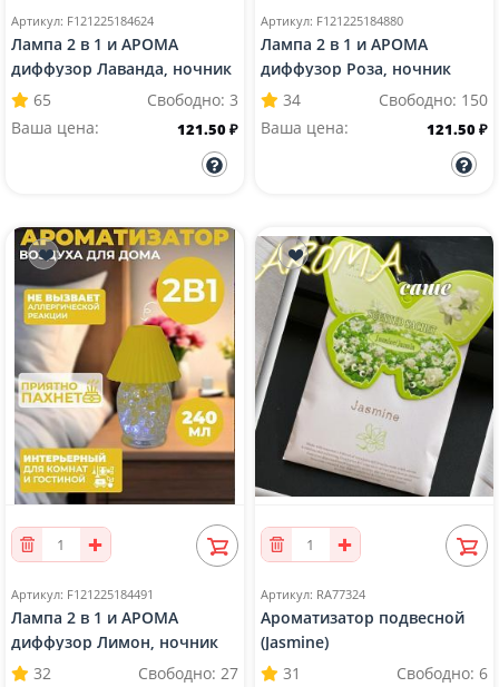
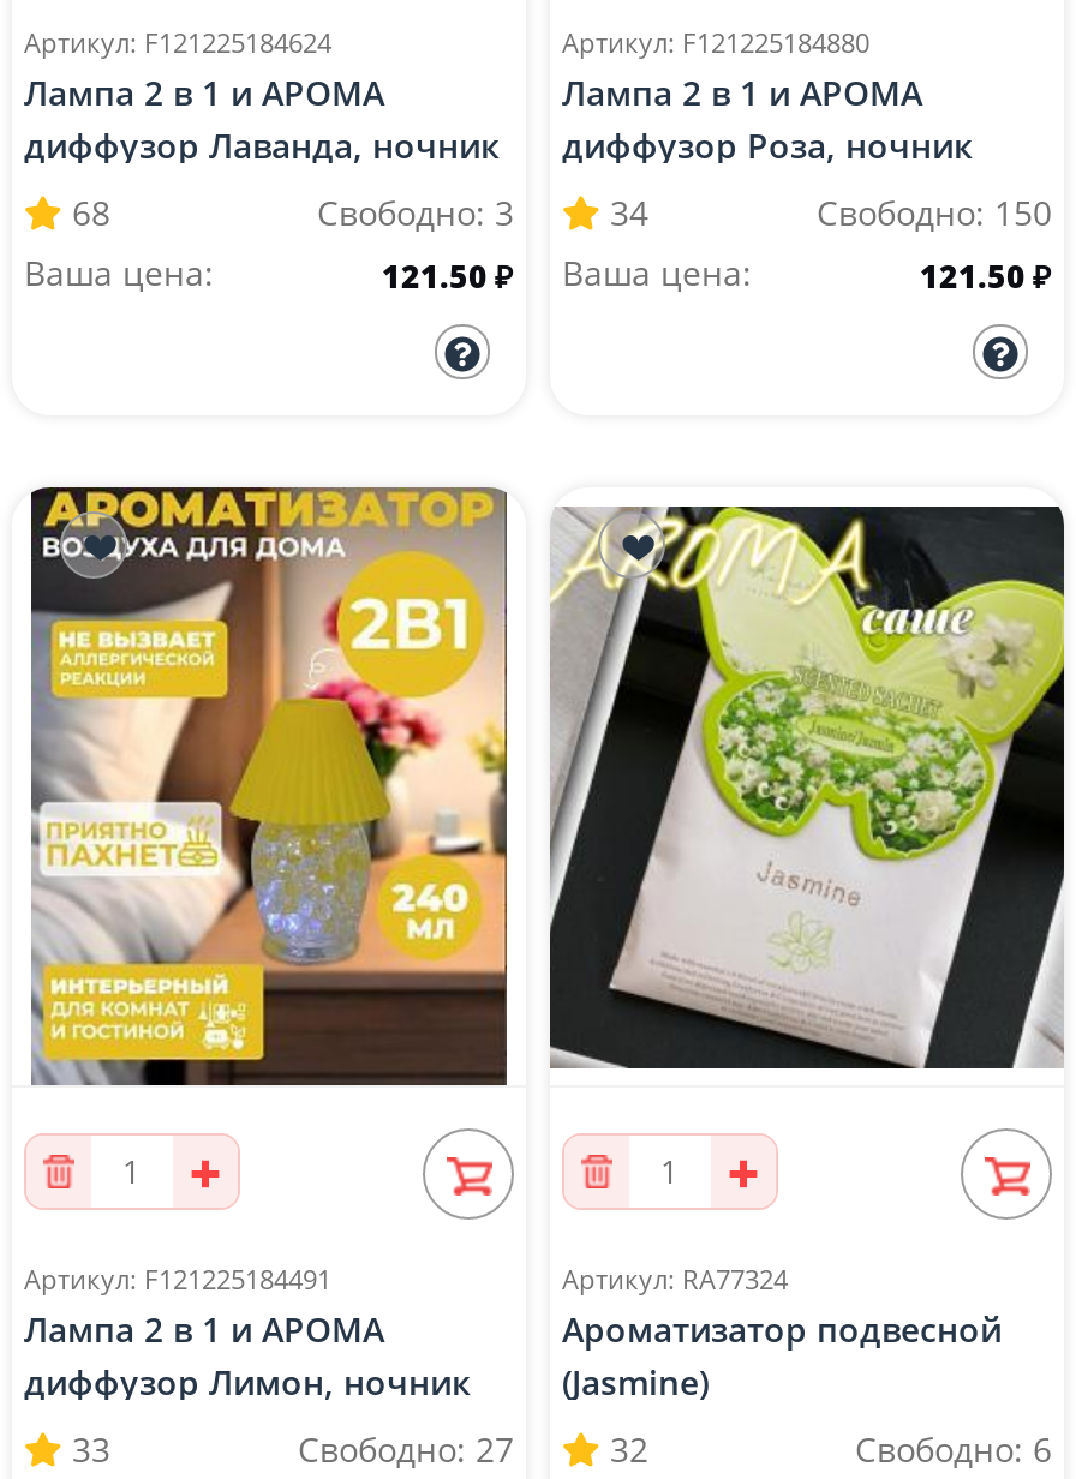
- 65
+ 68

- 32
+ 33

- Свободно: 27 31
+ Свободно: 27 32
